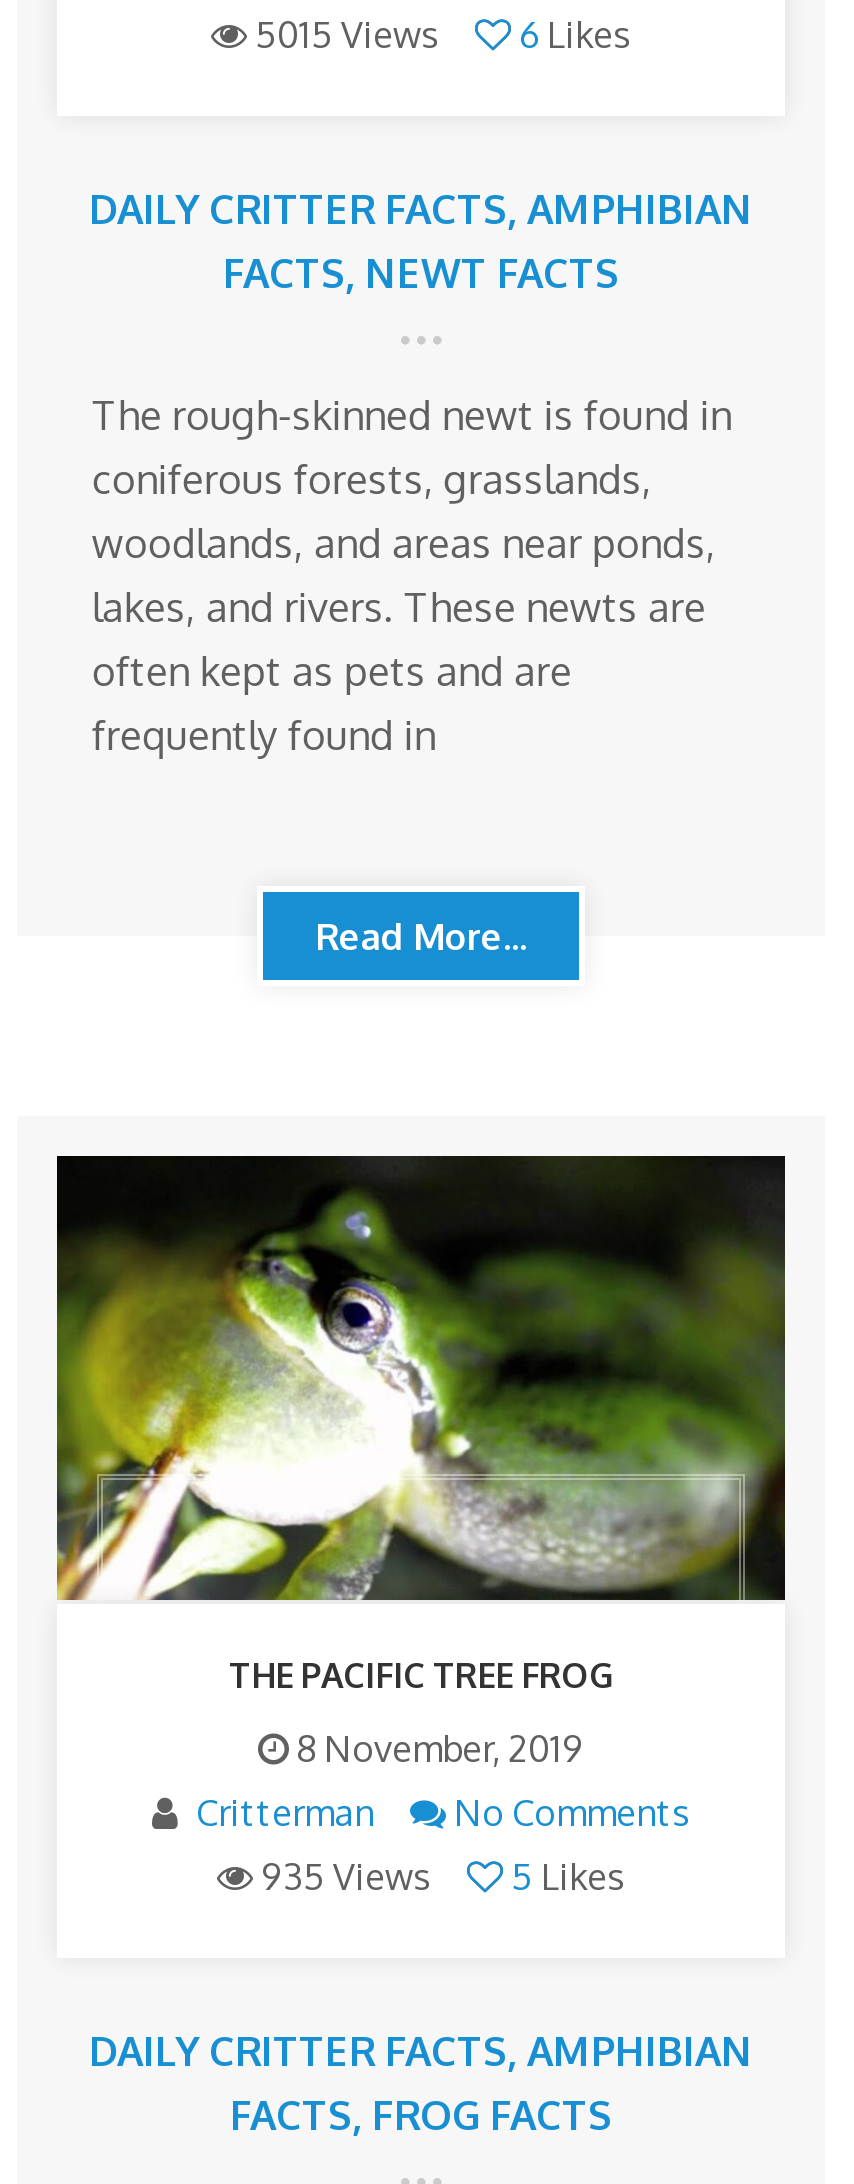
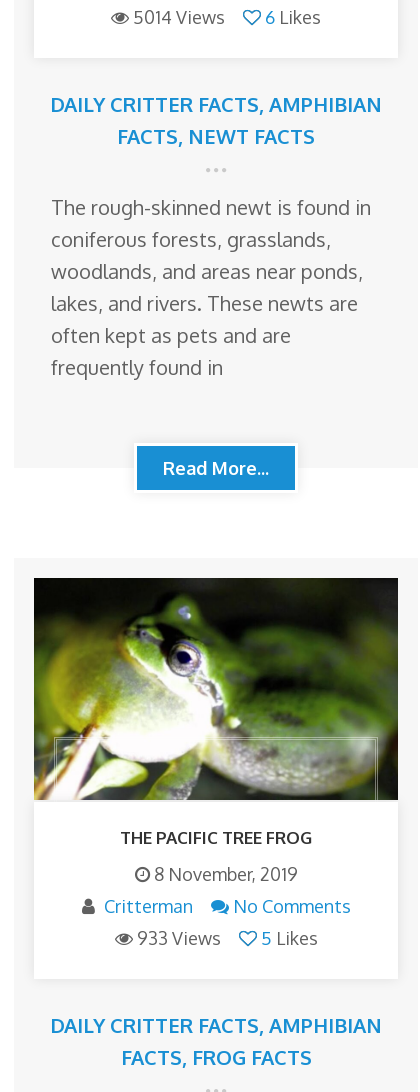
- 5015 Views 6 Likes
+ 5014 Views 6 Likes

- 935 Views 5 Likes
+ 933 Views 5 Likes
